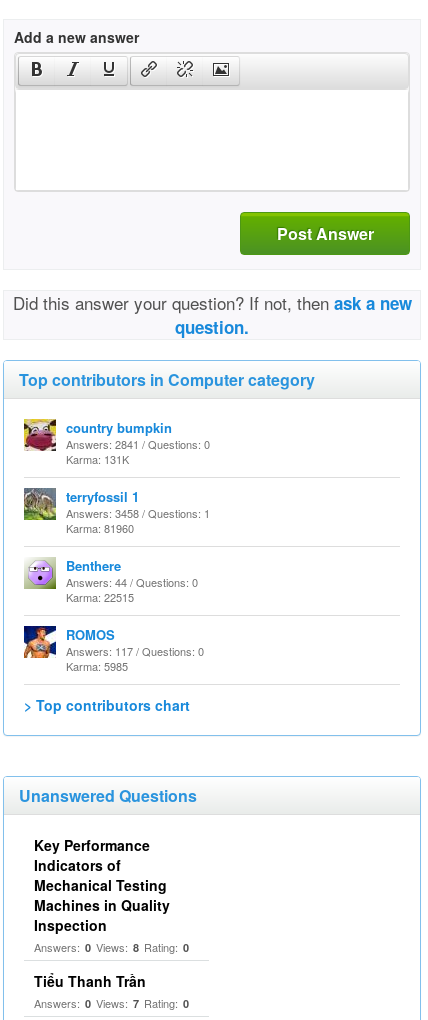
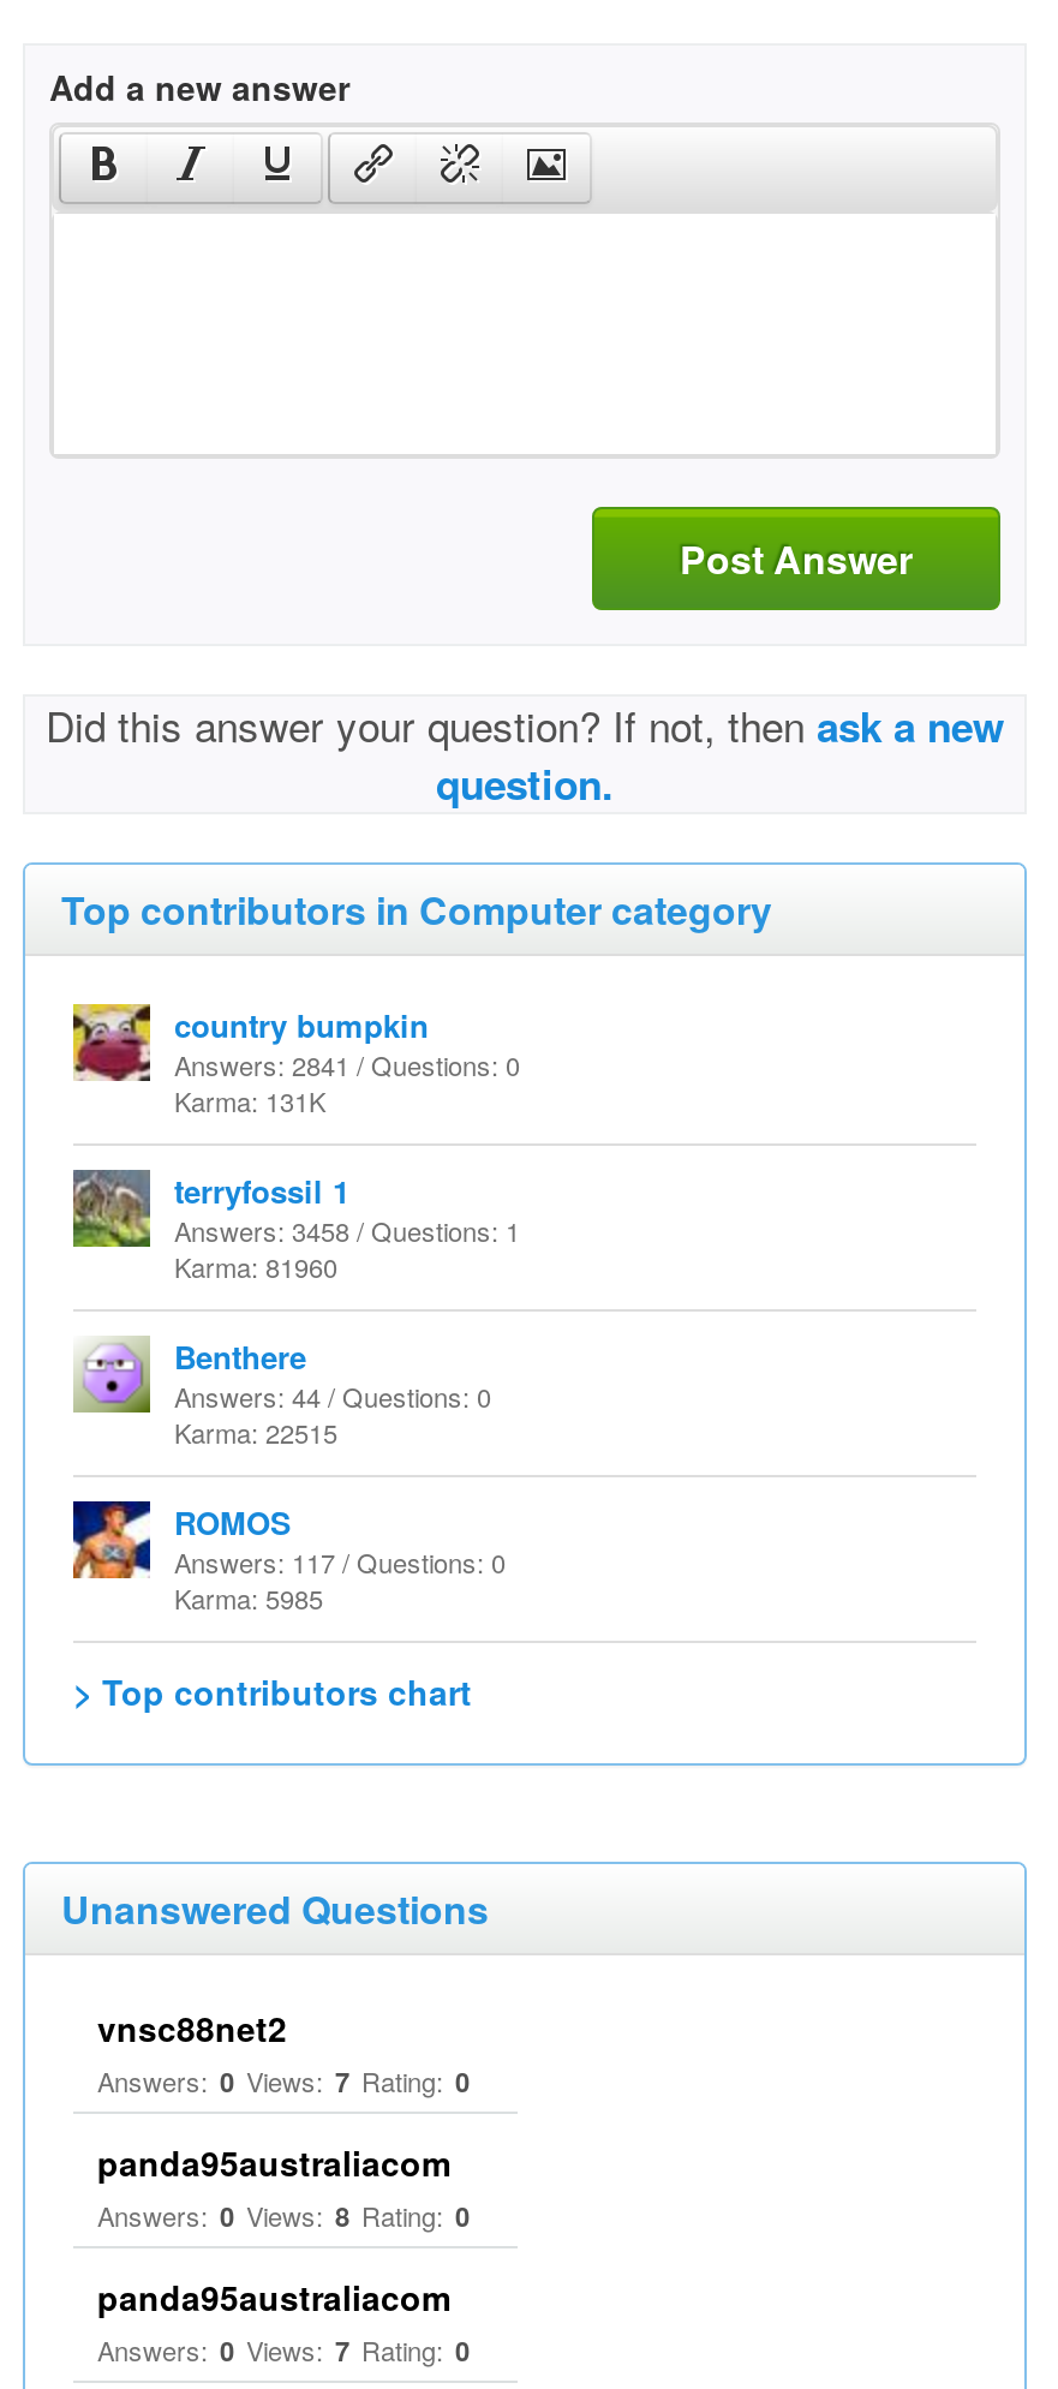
- Key Performance
- Indicators of
- Mechanical Testing
- Machines in Quality
- Inspection
+ vnsc88net2
+ Answers: 0 Views: 7 Rating: 0
+ panda95australiacom

- Tiểu Thanh Trần
+ panda95australiacom
